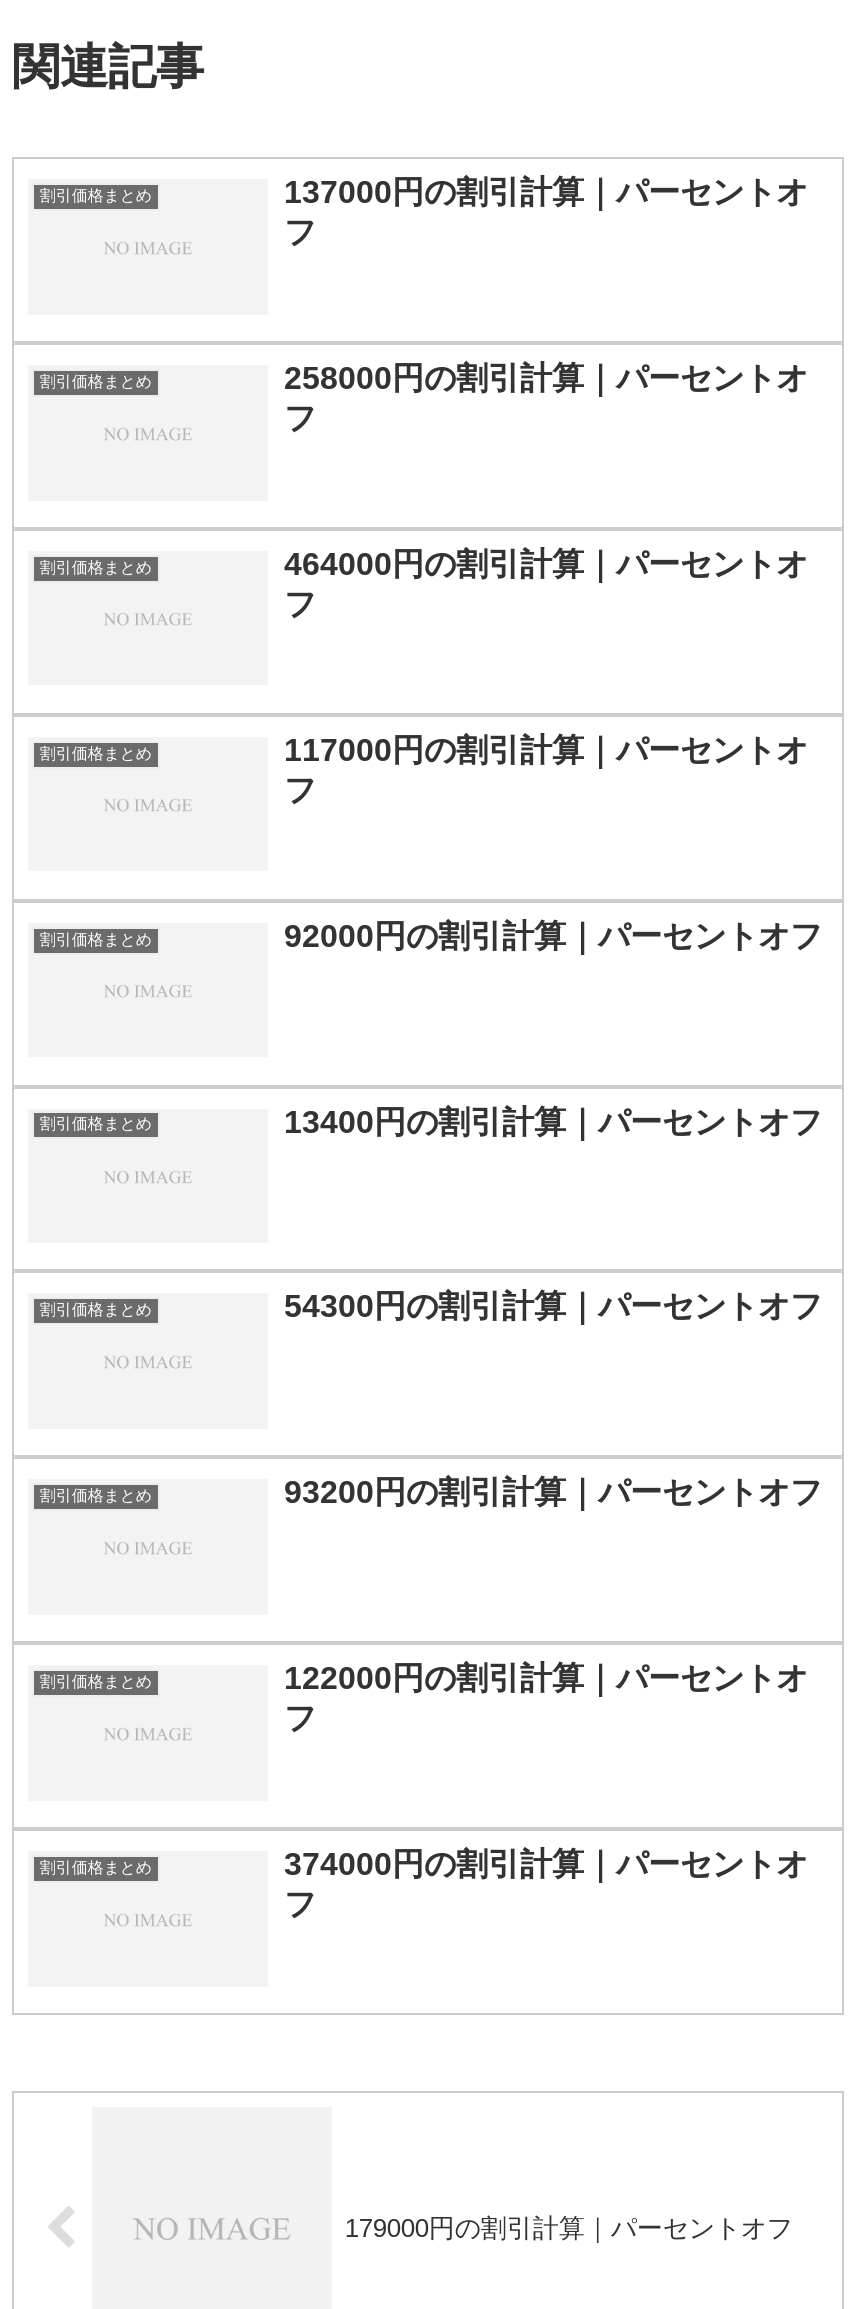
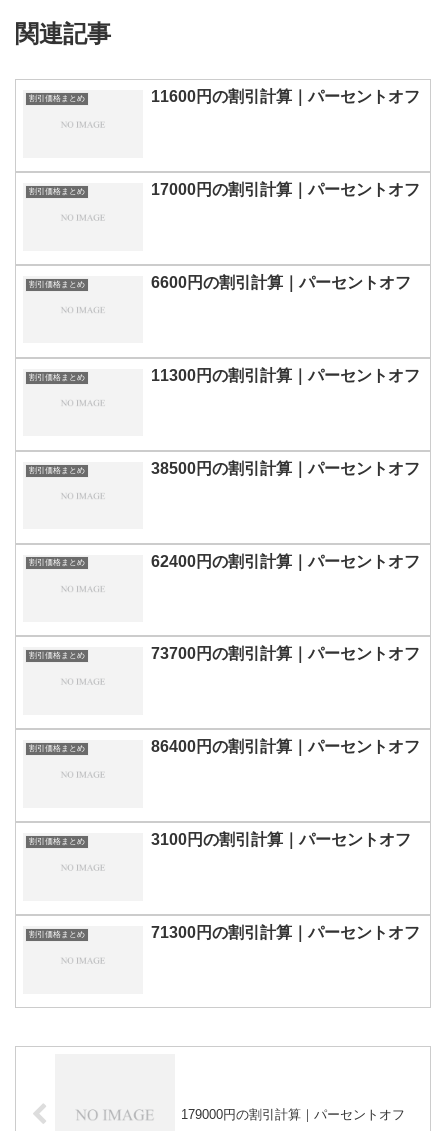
- 137000円の割引計算｜パーセントオ
- フ
+ 11600円の割引計算｜パーセントオフ

- 258000円の割引計算｜パーセントオ
- フ
+ 17000円の割引計算｜パーセントオフ

- 464000円の割引計算｜パーセントオ
- フ
+ 6600円の割引計算｜パーセントオフ

- 117000円の割引計算｜パーセントオ
- フ
+ 11300円の割引計算｜パーセントオフ

- 92000円の割引計算｜パーセントオフ
+ 38500円の割引計算｜パーセントオフ

- 13400円の割引計算｜パーセントオフ
+ 62400円の割引計算｜パーセントオフ

- 54300円の割引計算｜パーセントオフ
+ 73700円の割引計算｜パーセントオフ

- 93200円の割引計算｜パーセントオフ
+ 86400円の割引計算｜パーセントオフ

- 122000円の割引計算｜パーセントオ
- フ
+ 3100円の割引計算｜パーセントオフ

- 374000円の割引計算｜パーセントオ
- フ
+ 71300円の割引計算｜パーセントオフ
